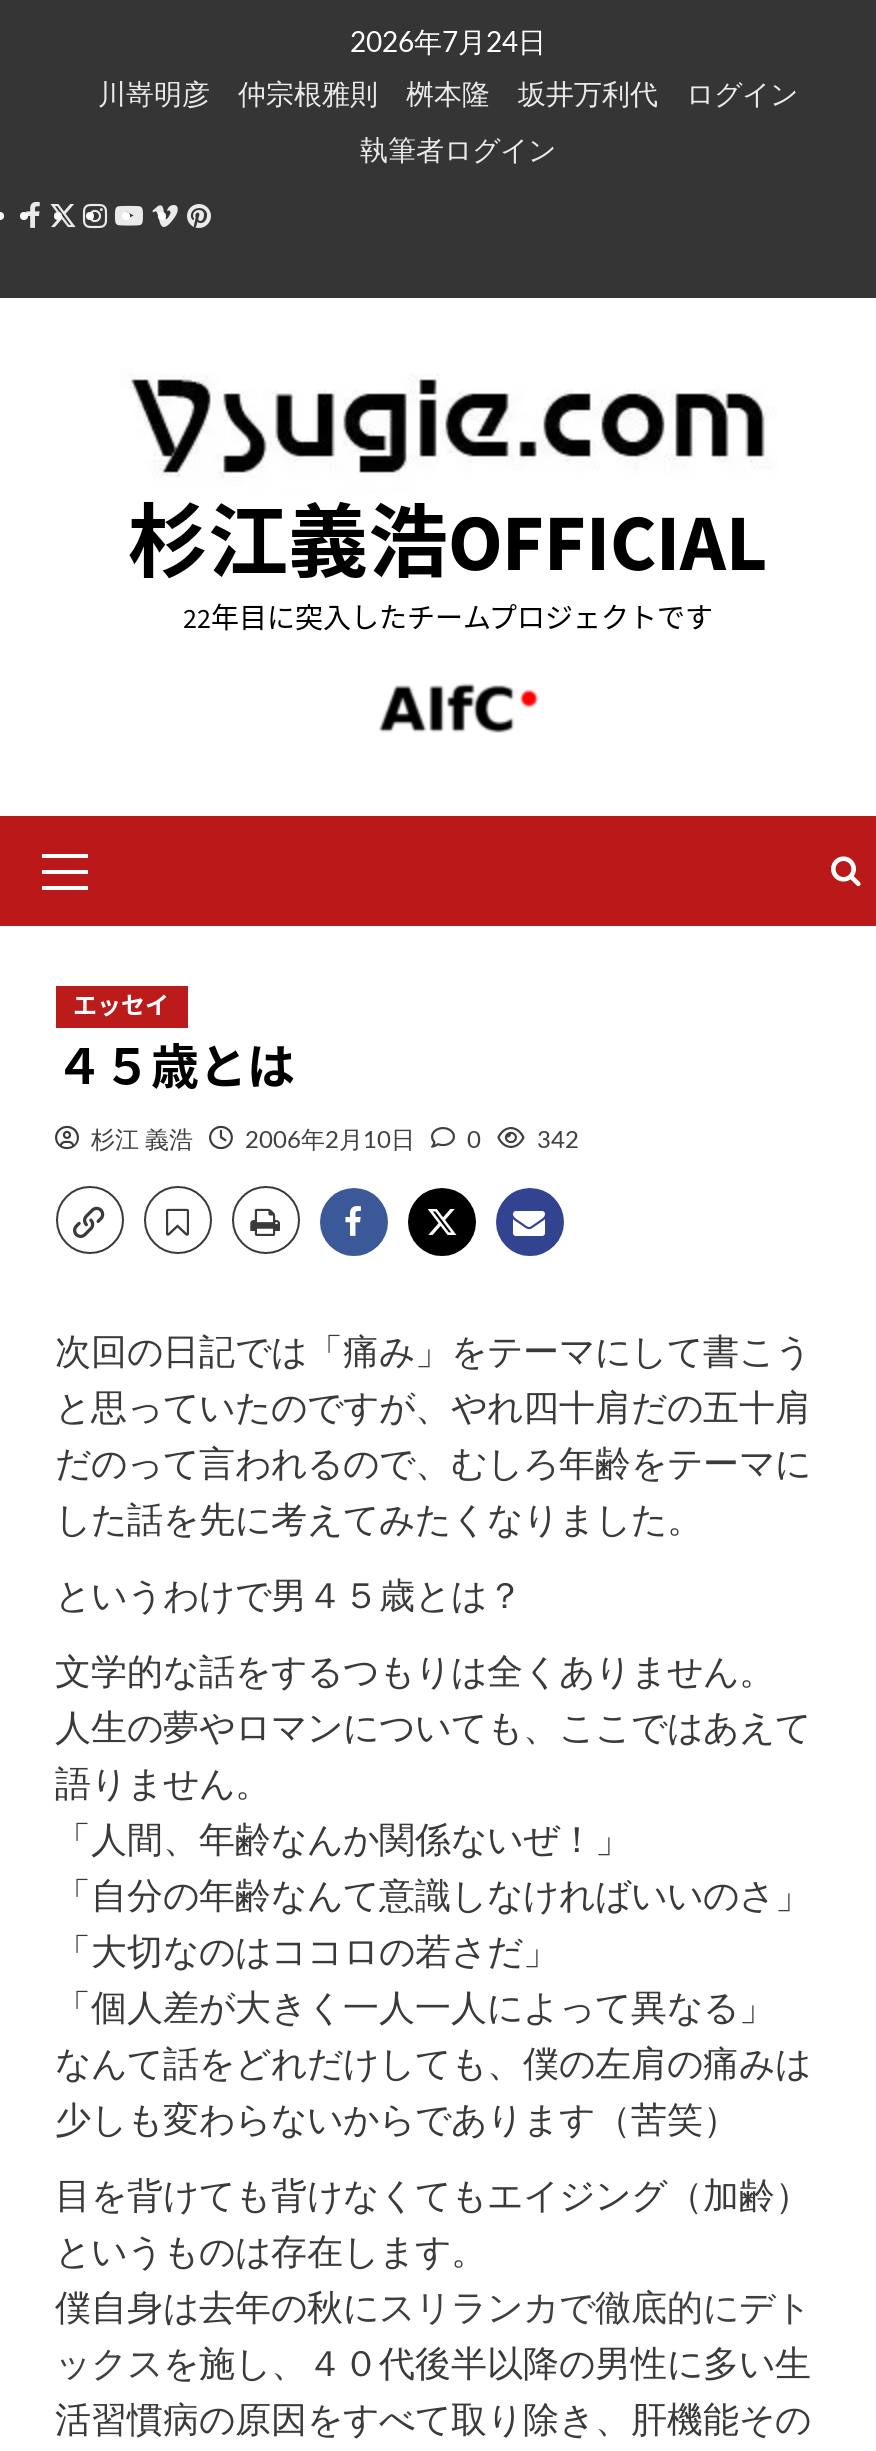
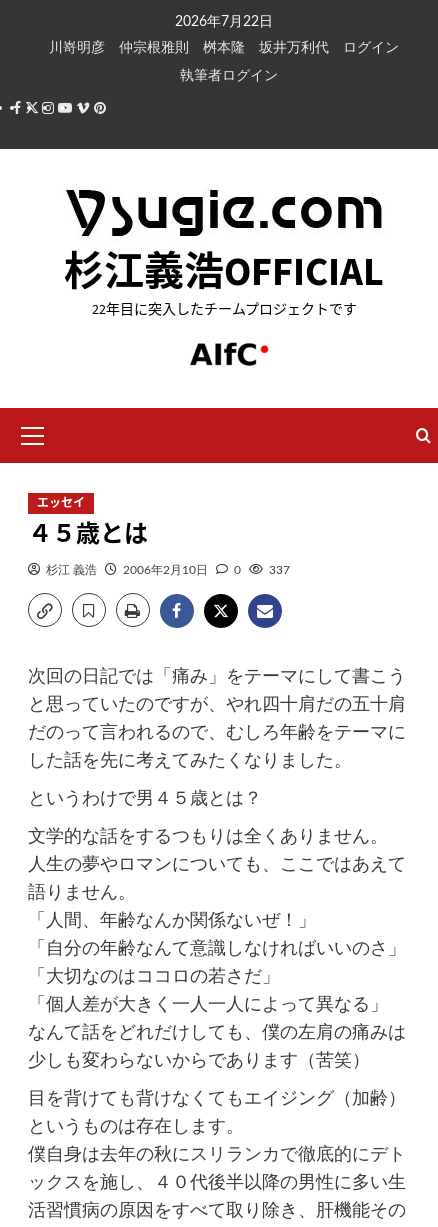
- 2026年7月24日
+ 2026年7月22日

- 342
+ 337
